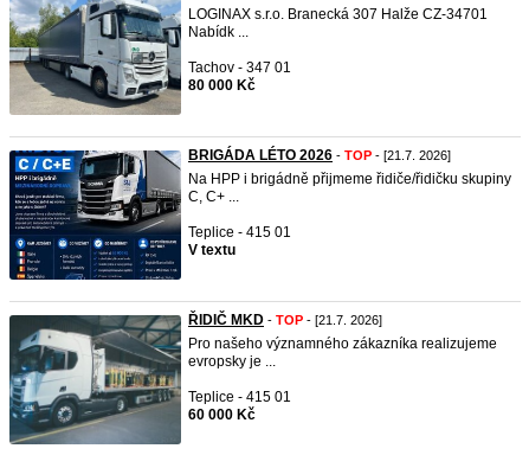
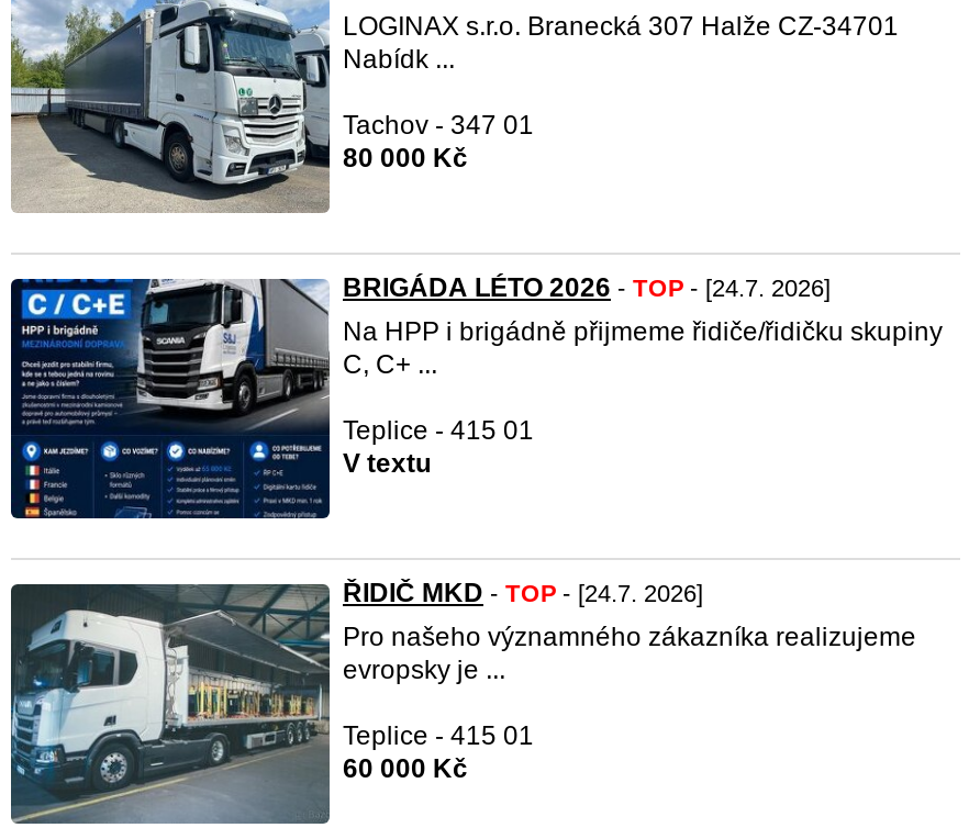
- BRIGÁDA LÉTO 2026 - TOP - [21.7. 2026]
+ BRIGÁDA LÉTO 2026 - TOP - [24.7. 2026]

- ŘIDIČ MKD - TOP - [21.7. 2026]
+ ŘIDIČ MKD - TOP - [24.7. 2026]
